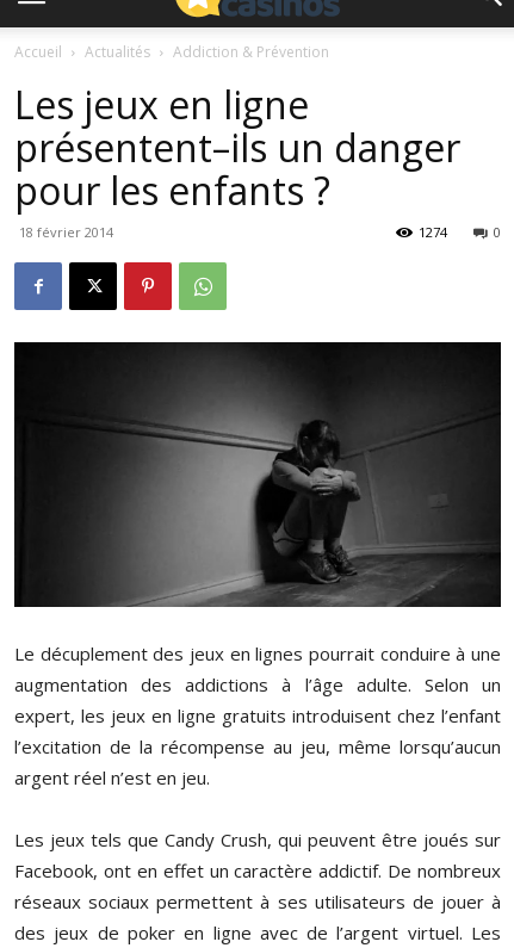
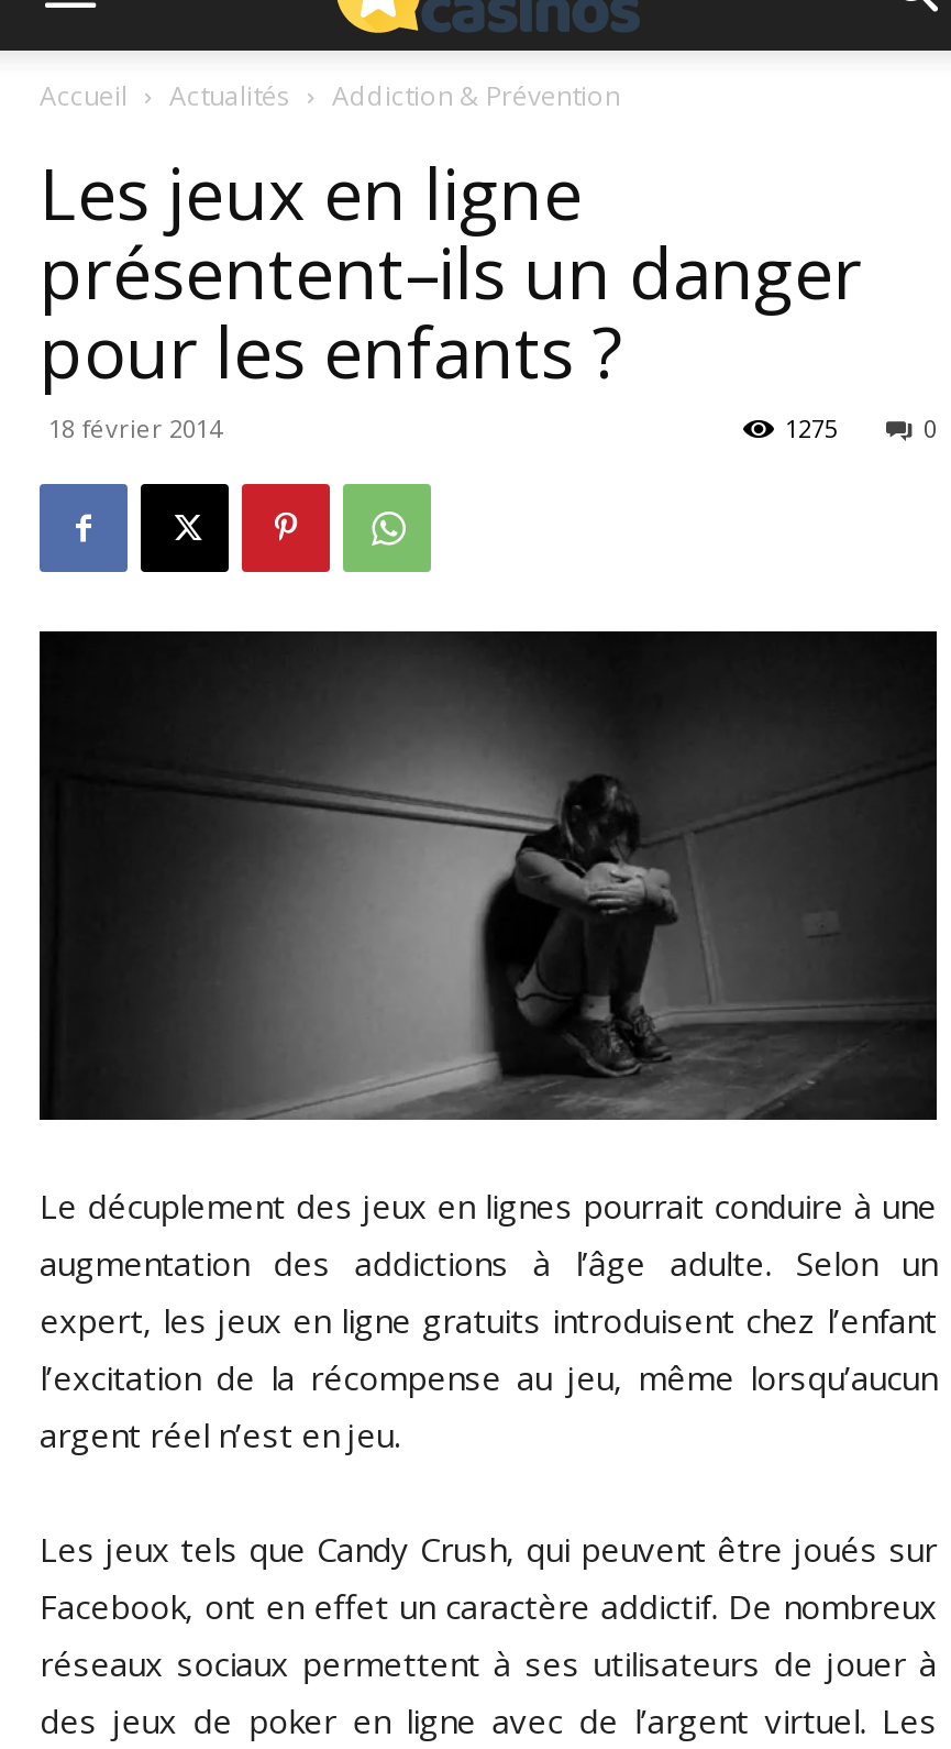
- 1274
+ 1275
